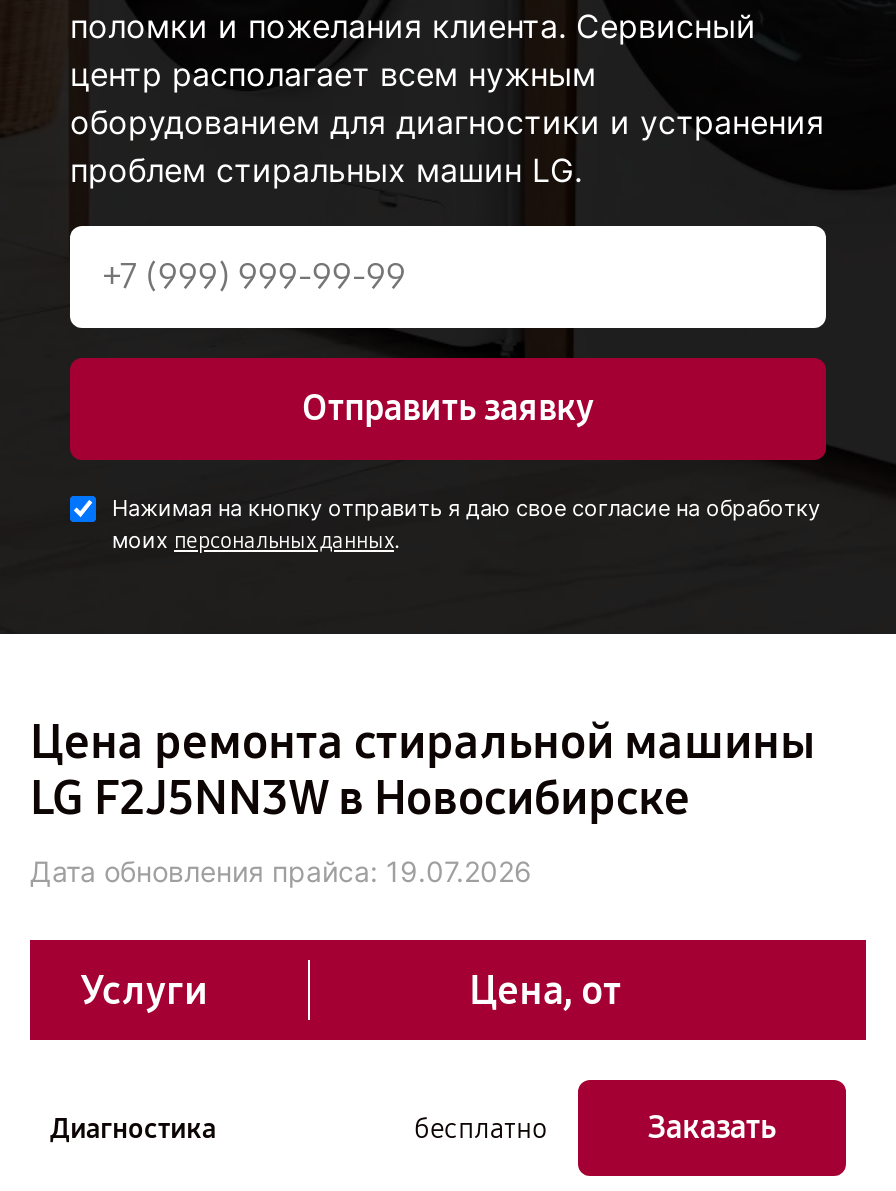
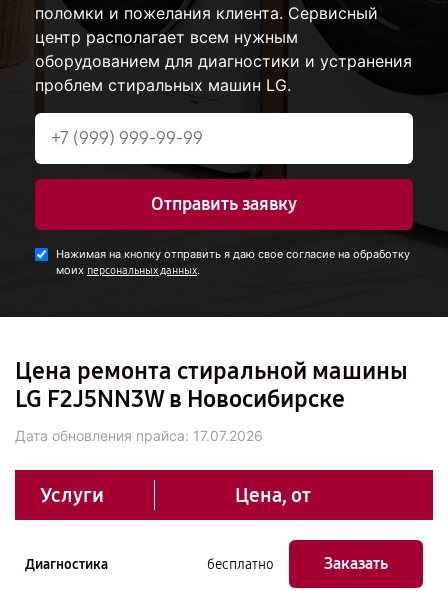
- Дата обновления прайса: 19.07.2026
+ Дата обновления прайса: 17.07.2026
